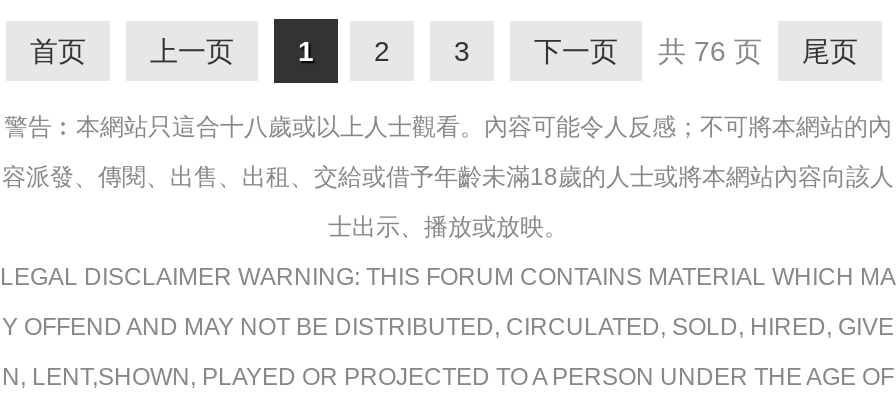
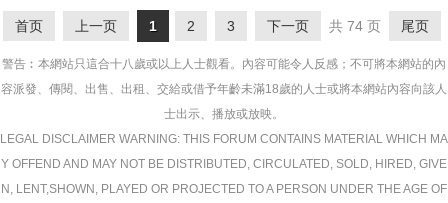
- 首页 上一页 1 2 3 下一页 共 76 页 尾页
+ 首页 上一页 1 2 3 下一页 共 74 页 尾页
